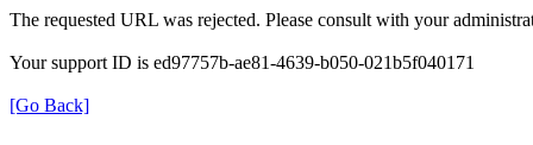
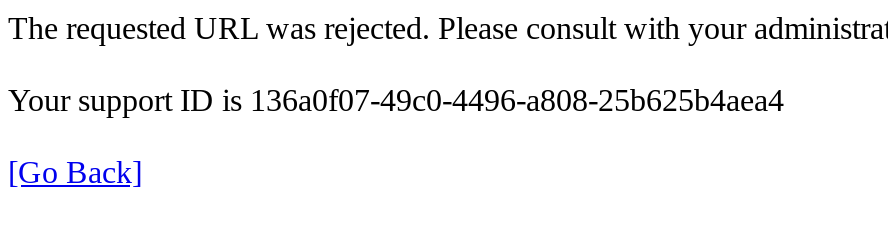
- Your support ID is ed97757b-ae81-4639-b050-021b5f040171
+ Your support ID is 136a0f07-49c0-4496-a808-25b625b4aea4
